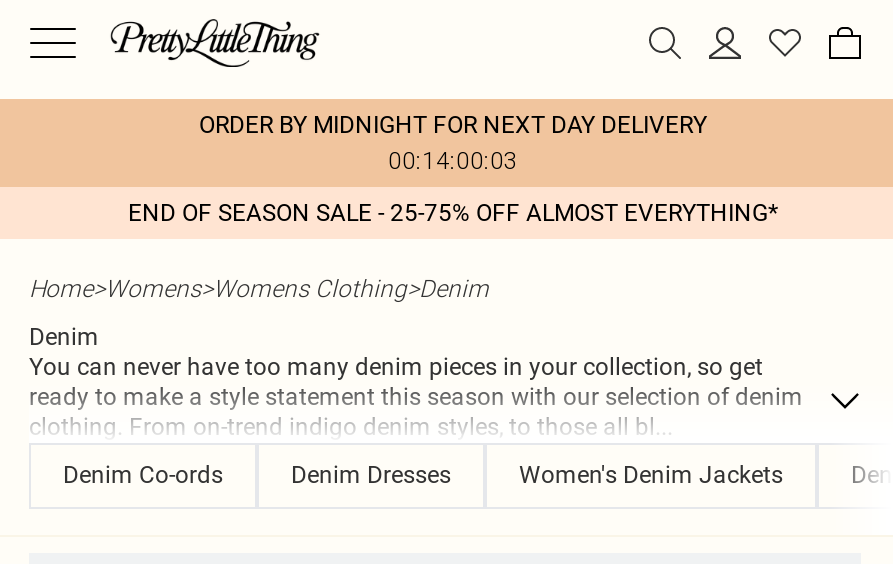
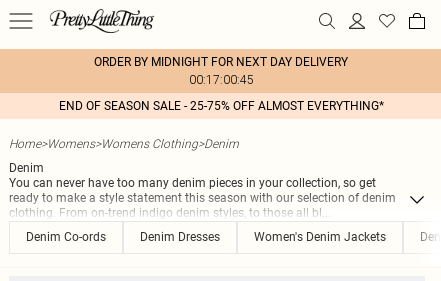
- 00:14:00:03
+ 00:17:00:45
